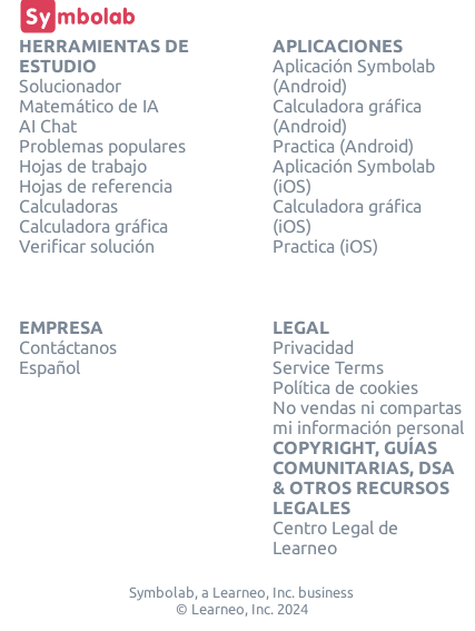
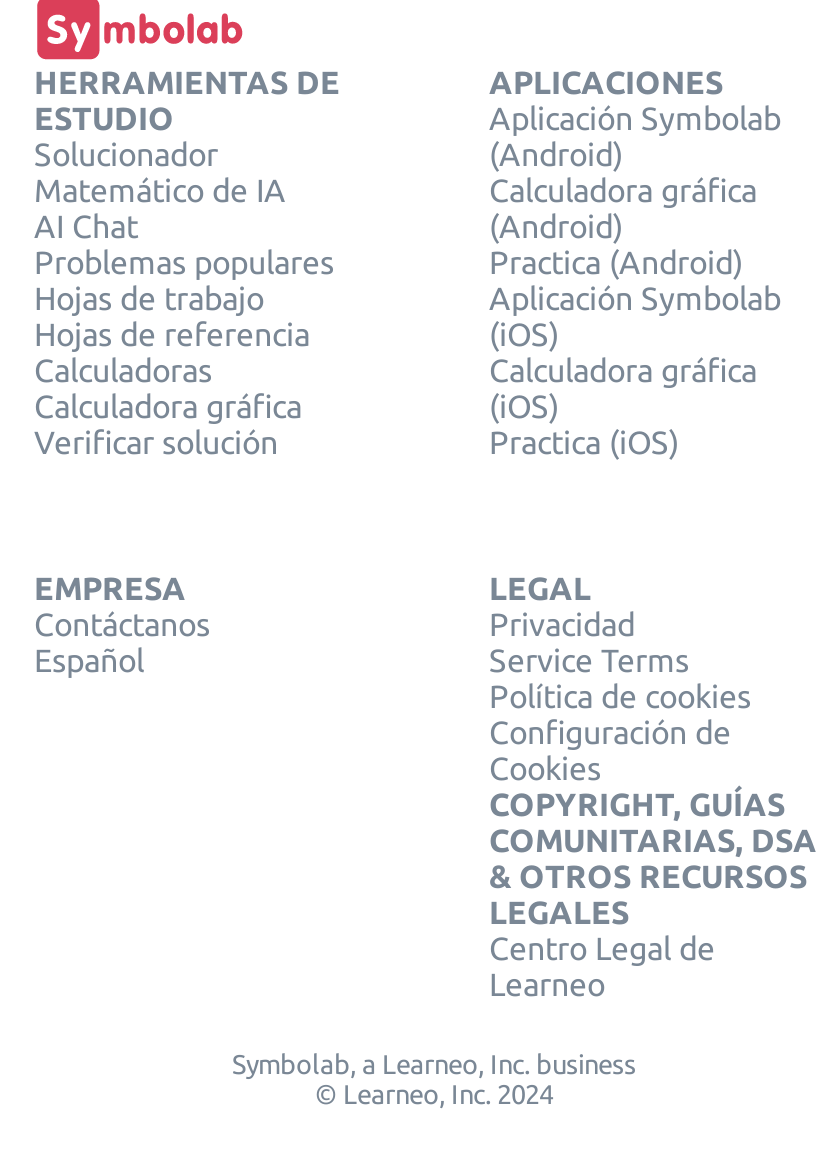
- No vendas ni compartas
- mi información personal
+ Configuración de
+ Cookies
